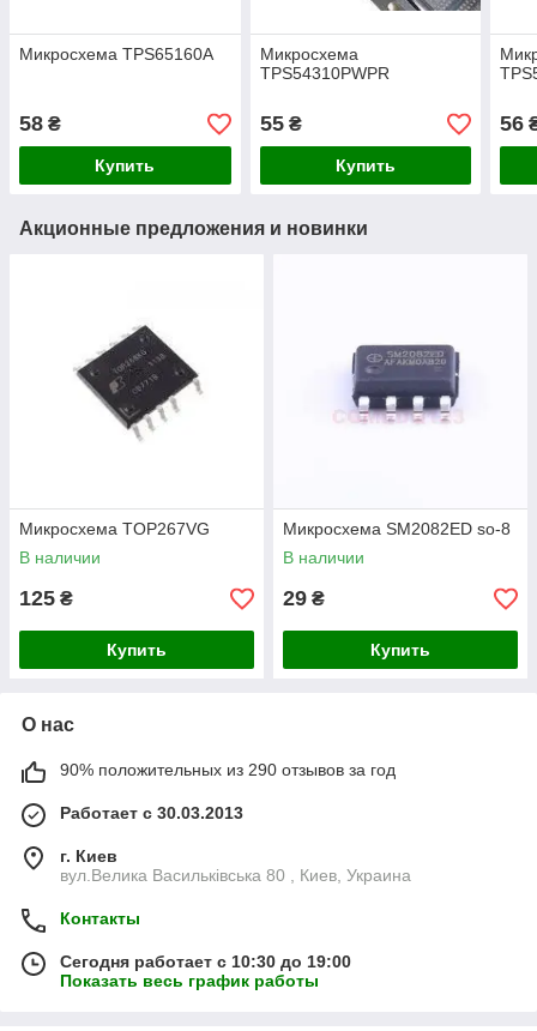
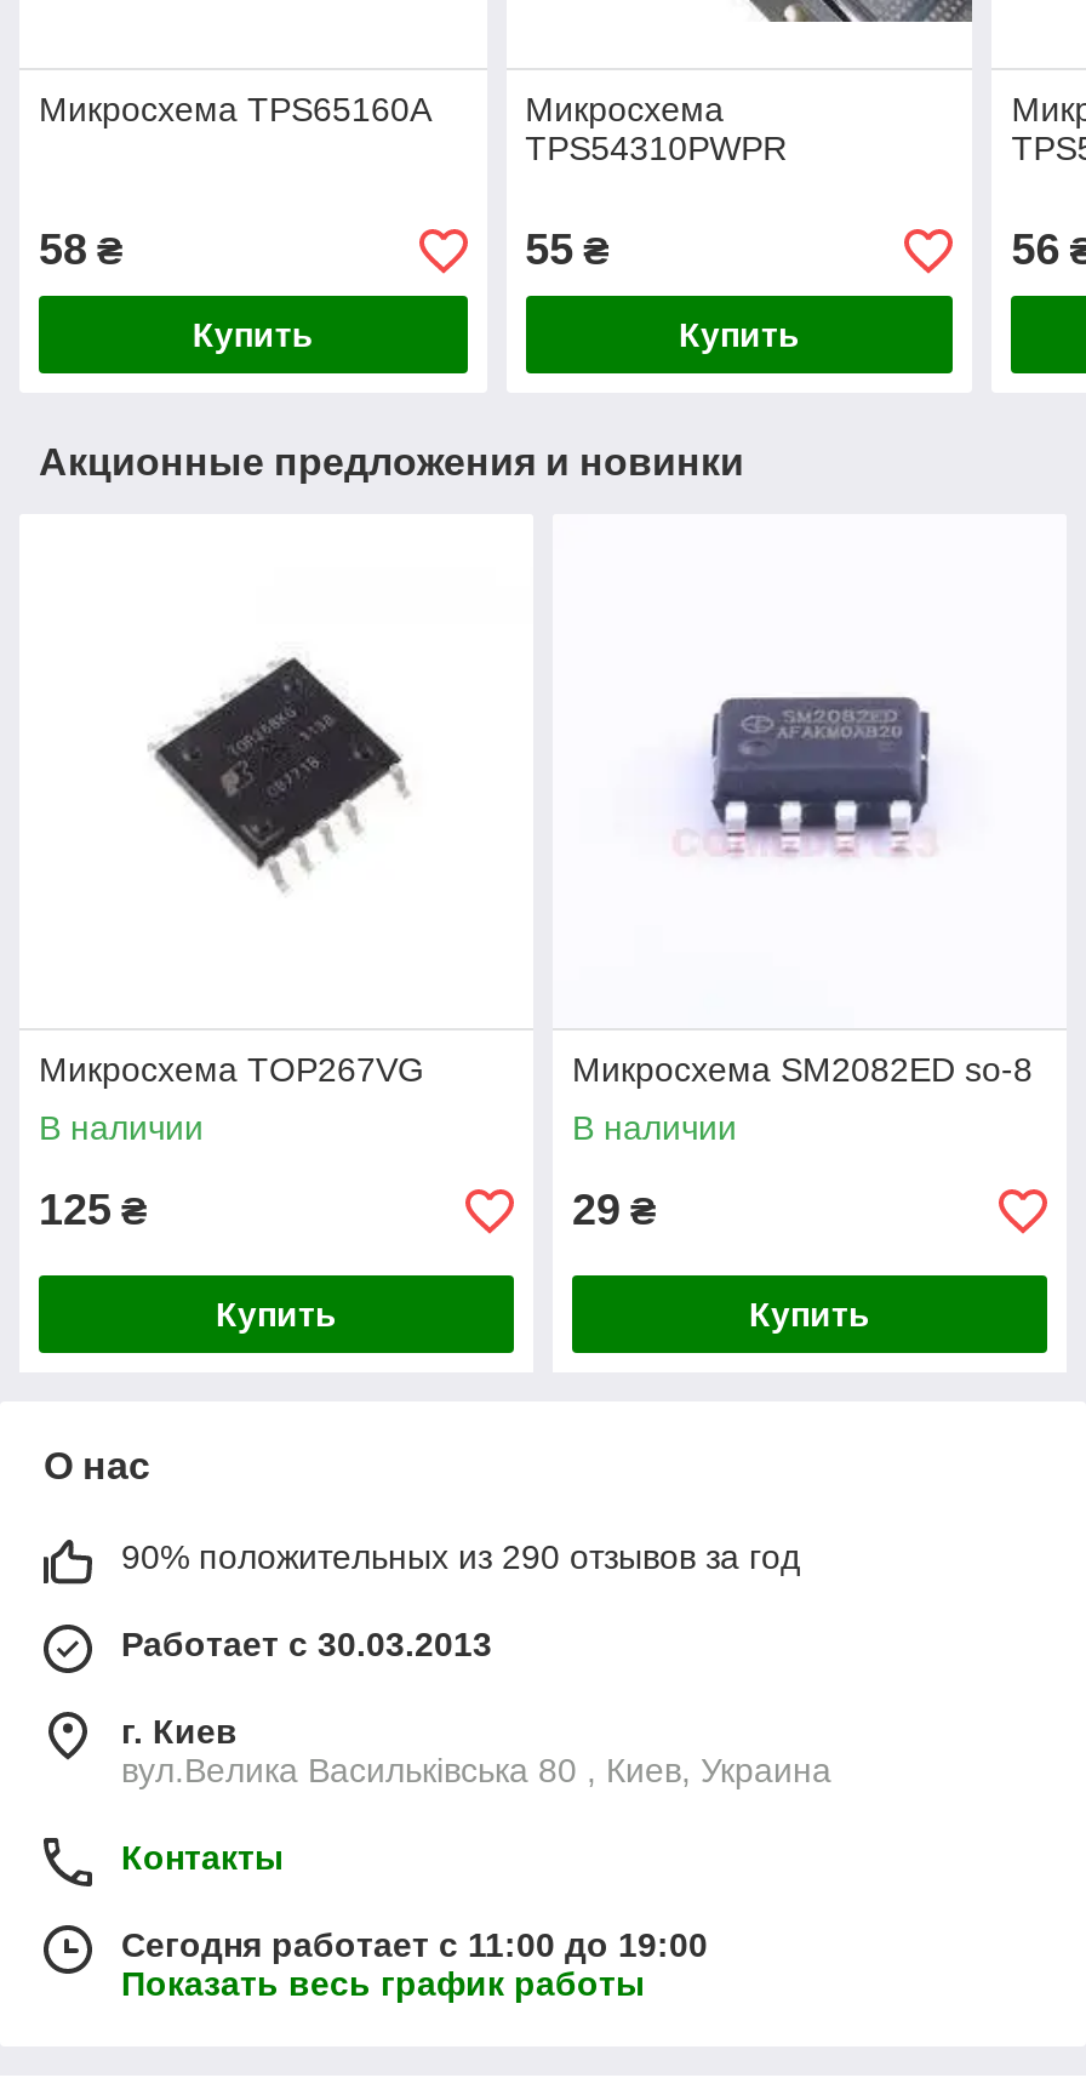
- Сегодня работает с 10:30 до 19:00
+ Сегодня работает с 11:00 до 19:00
